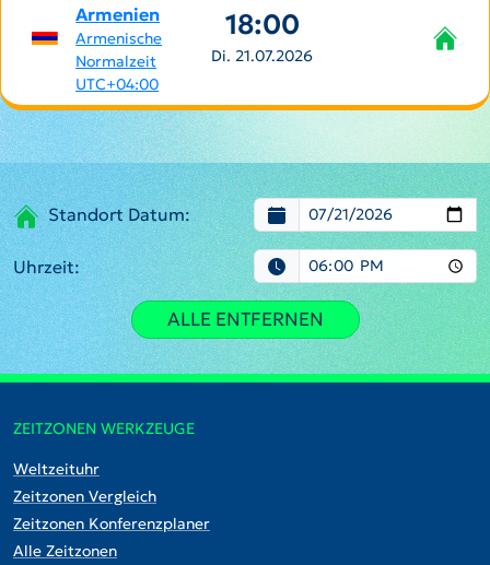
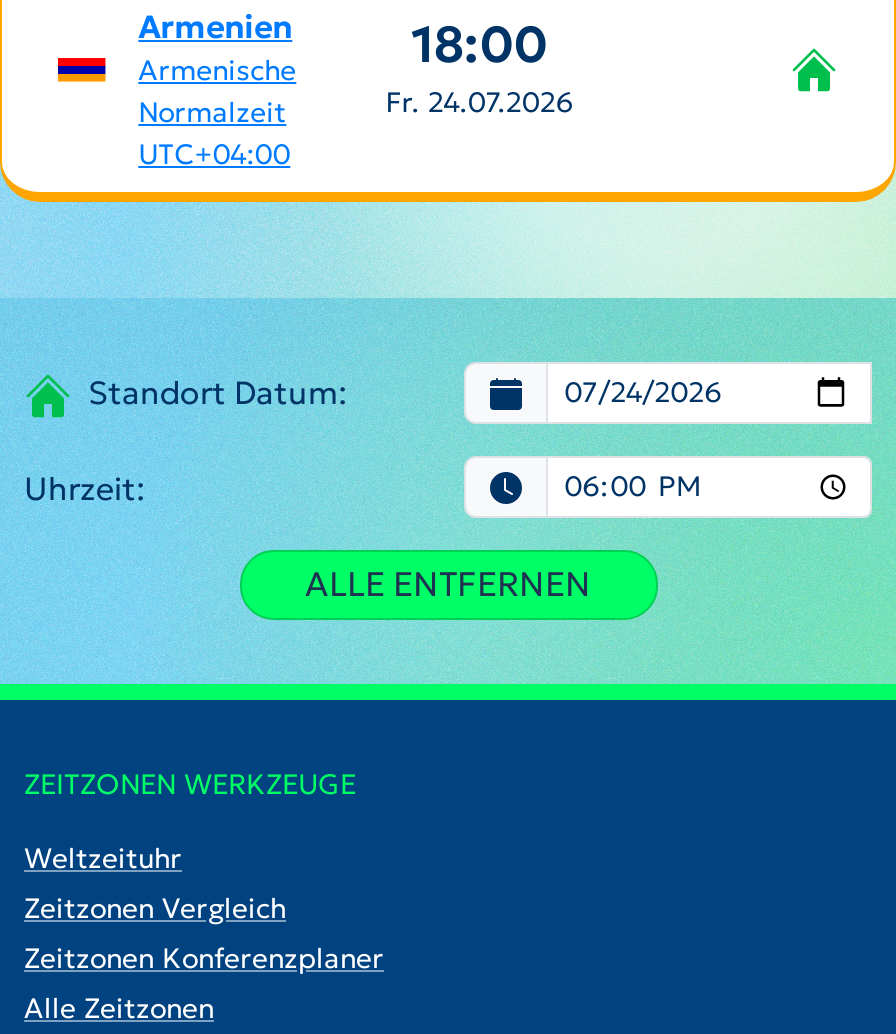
- Di. 21.07.2026
+ Fr. 24.07.2026
